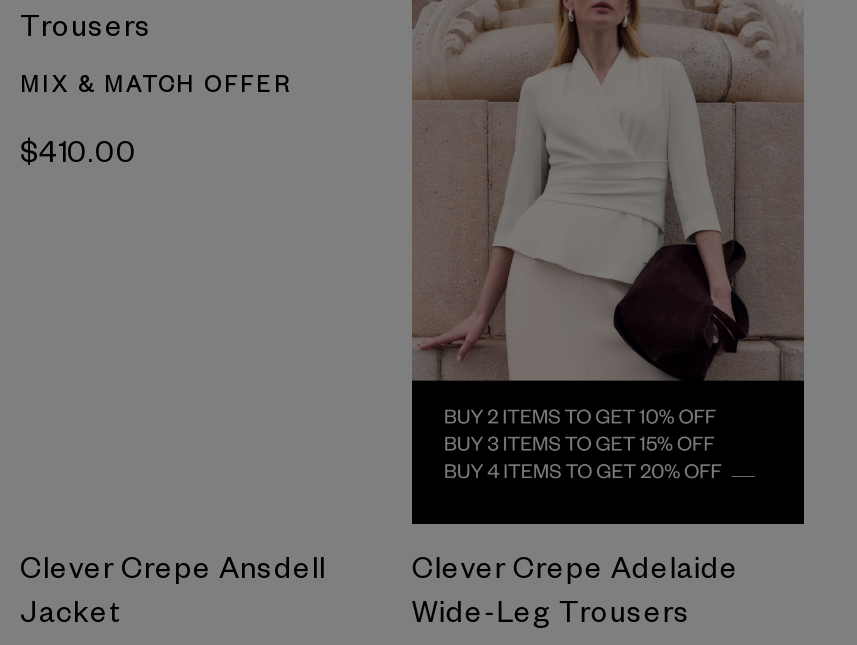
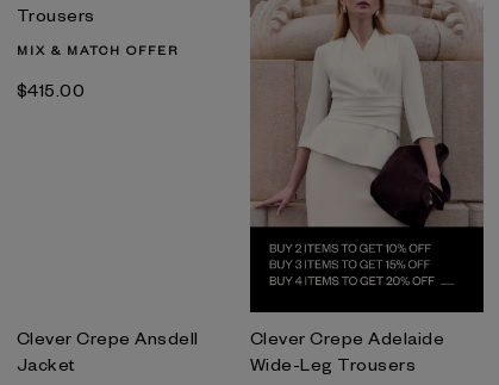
- $‌410.00
+ $‌415.00
